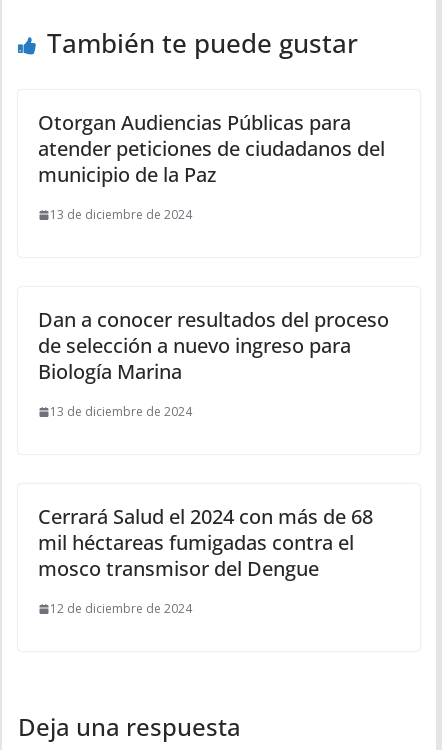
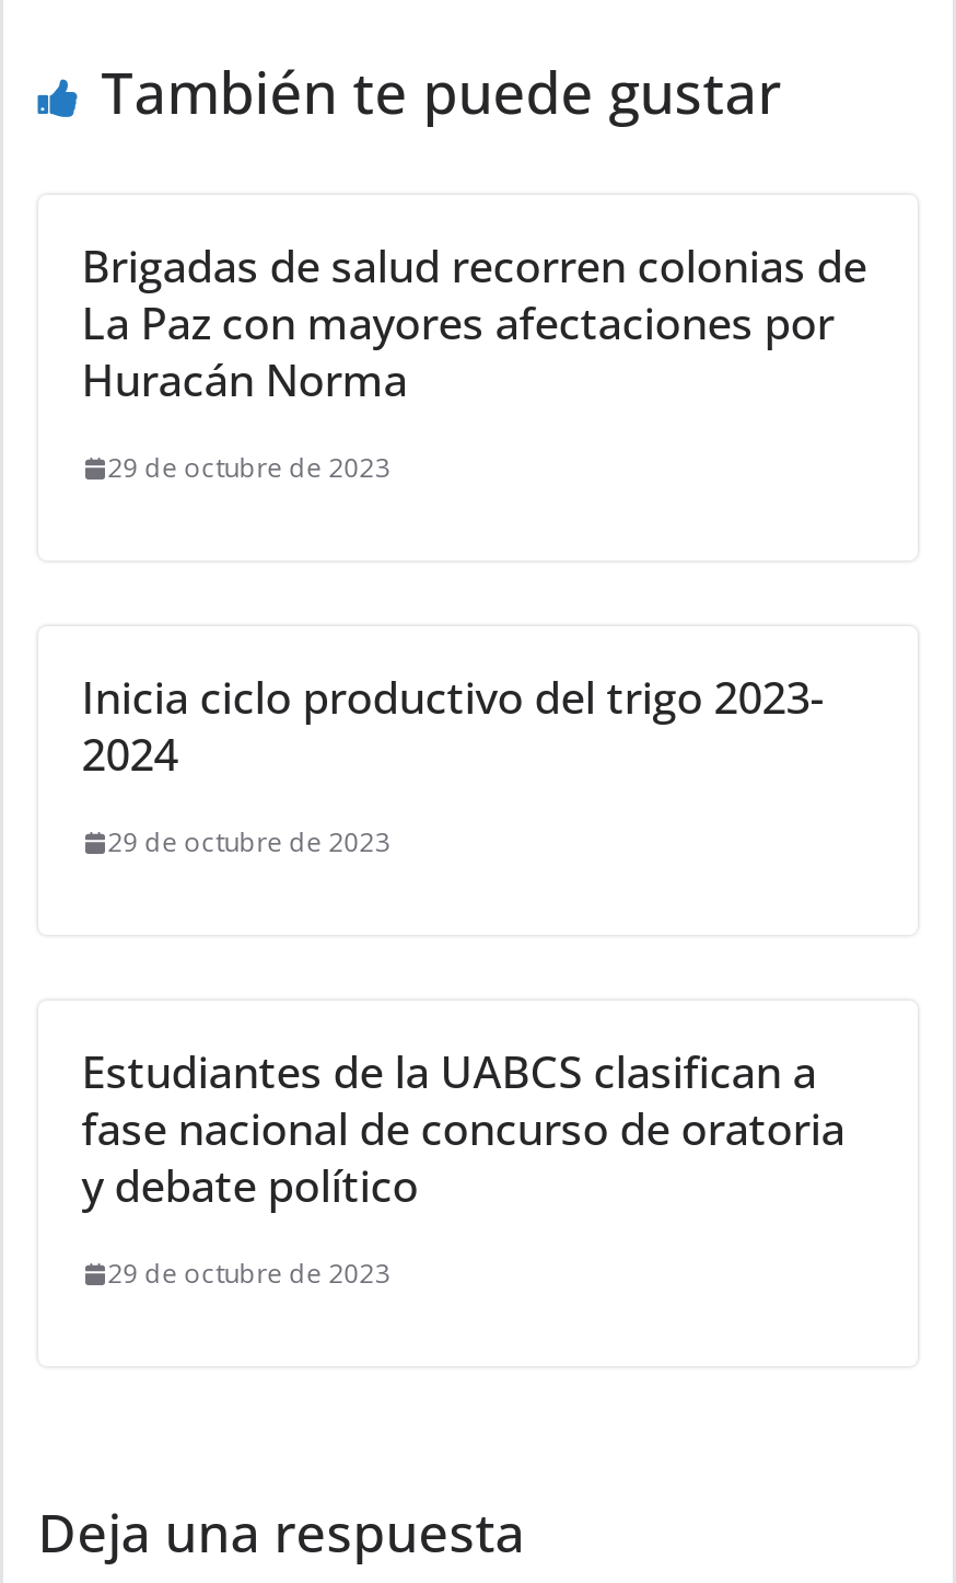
- Otorgan Audiencias Públicas para
- atender peticiones de ciudadanos del
- municipio de la Paz
+ Brigadas de salud recorren colonias de
+ La Paz con mayores afectaciones por
+ Huracán Norma

- 13 de diciembre de 2024
+ 29 de octubre de 2023

- Dan a conocer resultados del proceso
- de selección a nuevo ingreso para
- Biología Marina
+ Inicia ciclo productivo del trigo 2023-
+ 2024

- 13 de diciembre de 2024
+ 29 de octubre de 2023

- Cerrará Salud el 2024 con más de 68
- mil héctareas fumigadas contra el
- mosco transmisor del Dengue
+ Estudiantes de la UABCS clasifican a
+ fase nacional de concurso de oratoria
+ y debate político

- 12 de diciembre de 2024
+ 29 de octubre de 2023
